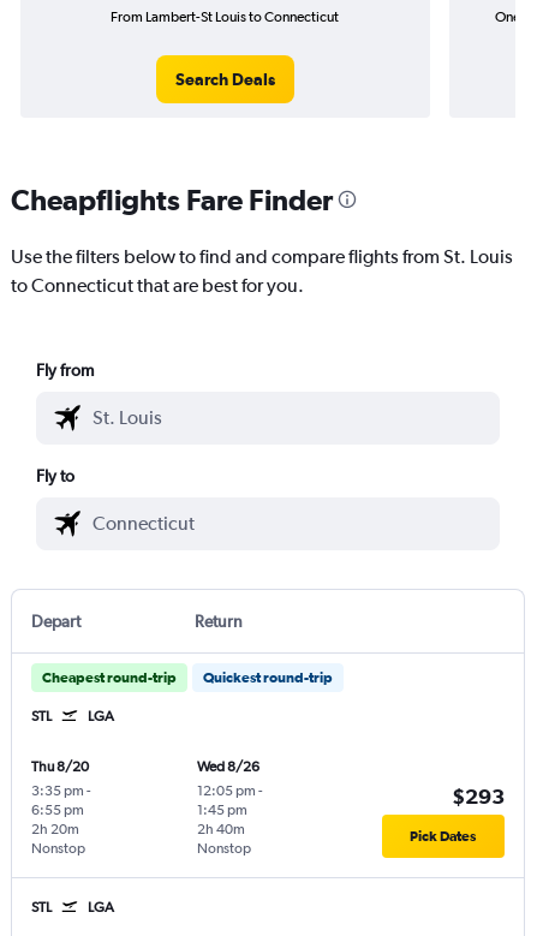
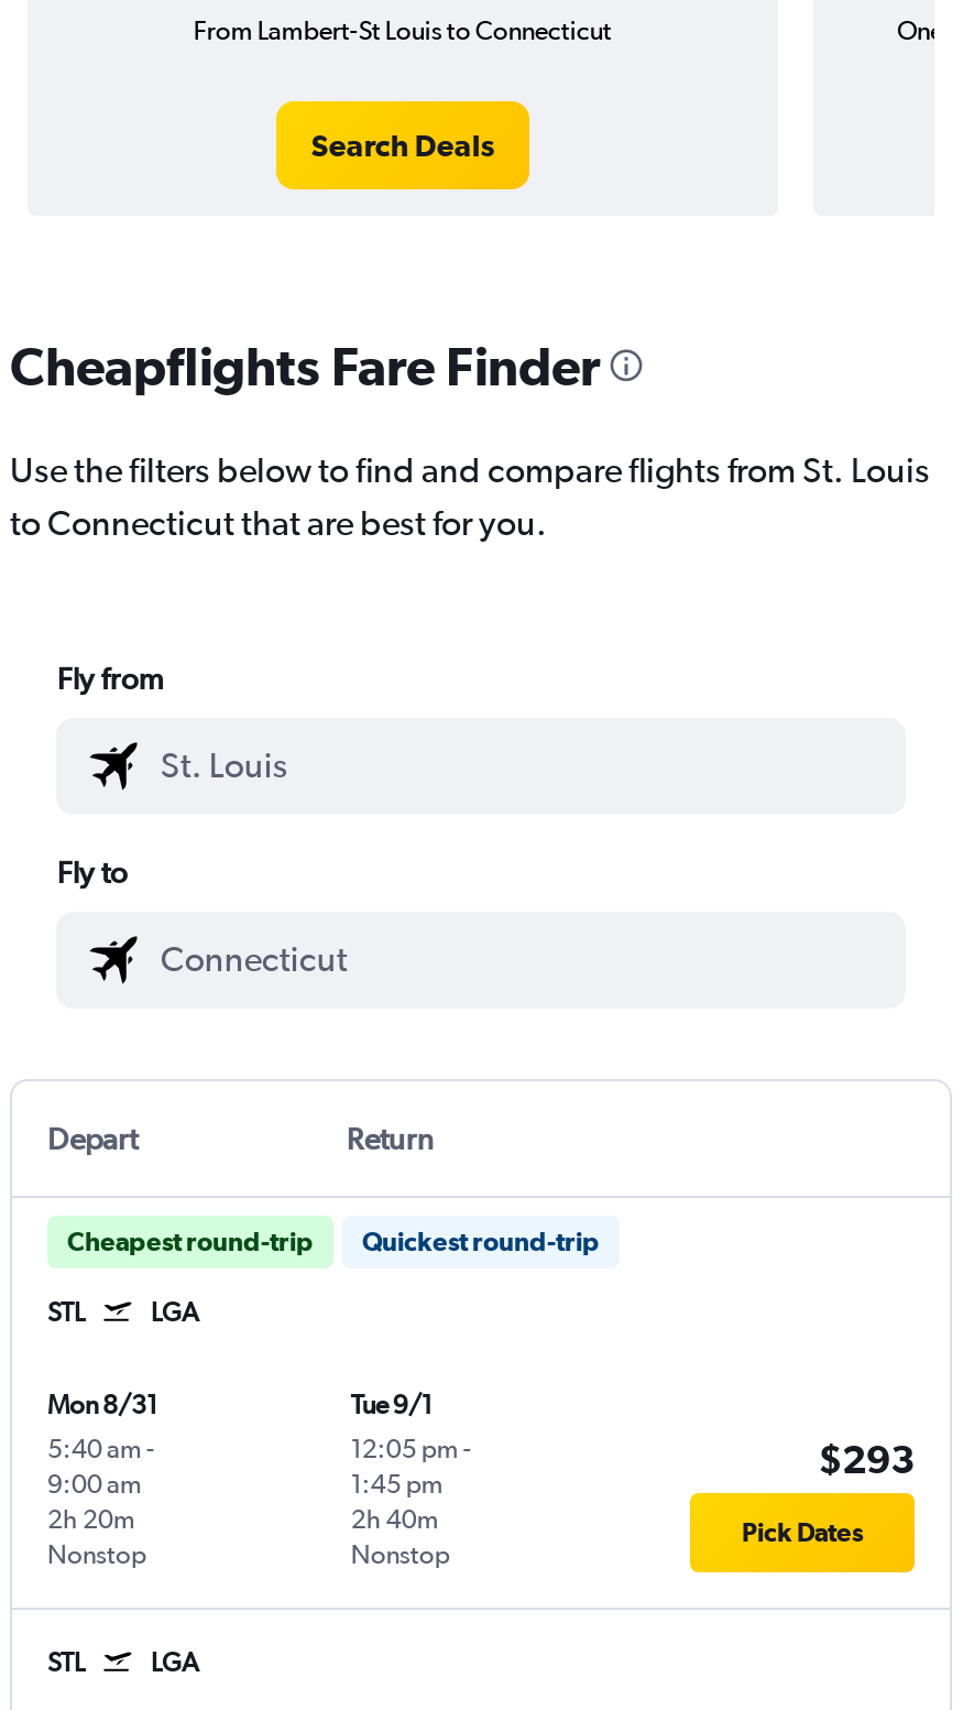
- Thu 8/20
- 3:35 pm -
- 6:55 pm
+ Mon 8/31
+ 5:40 am -
+ 9:00 am

- Wed 8/26
+ Tue 9/1
